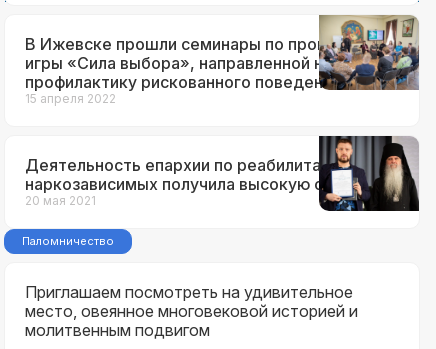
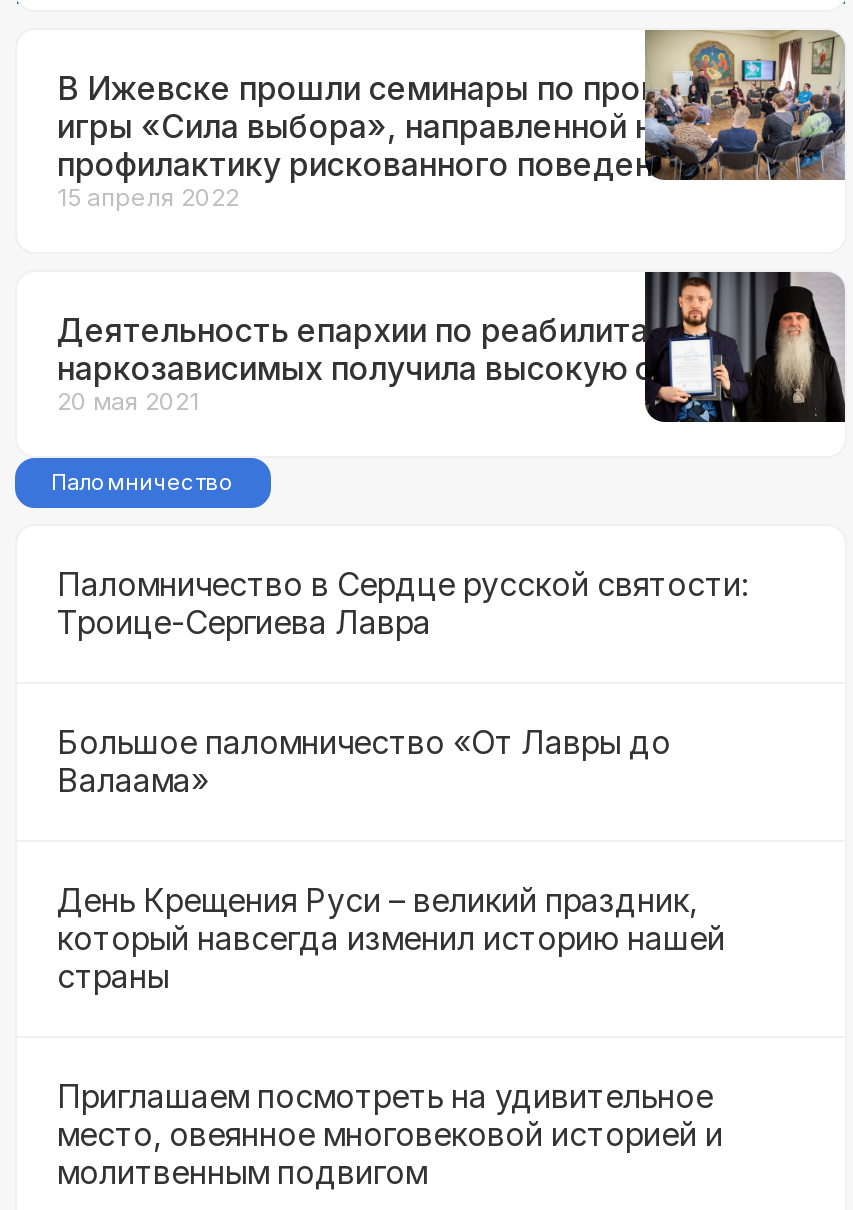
+ Паломничество в Сердце русской святости:
+ Троице-Сергиева Лавра
+ Большое паломничество «От Лавры до
+ Валаама»
+ День Крещения Руси – великий праздник,
+ который навсегда изменил историю нашей
+ страны
